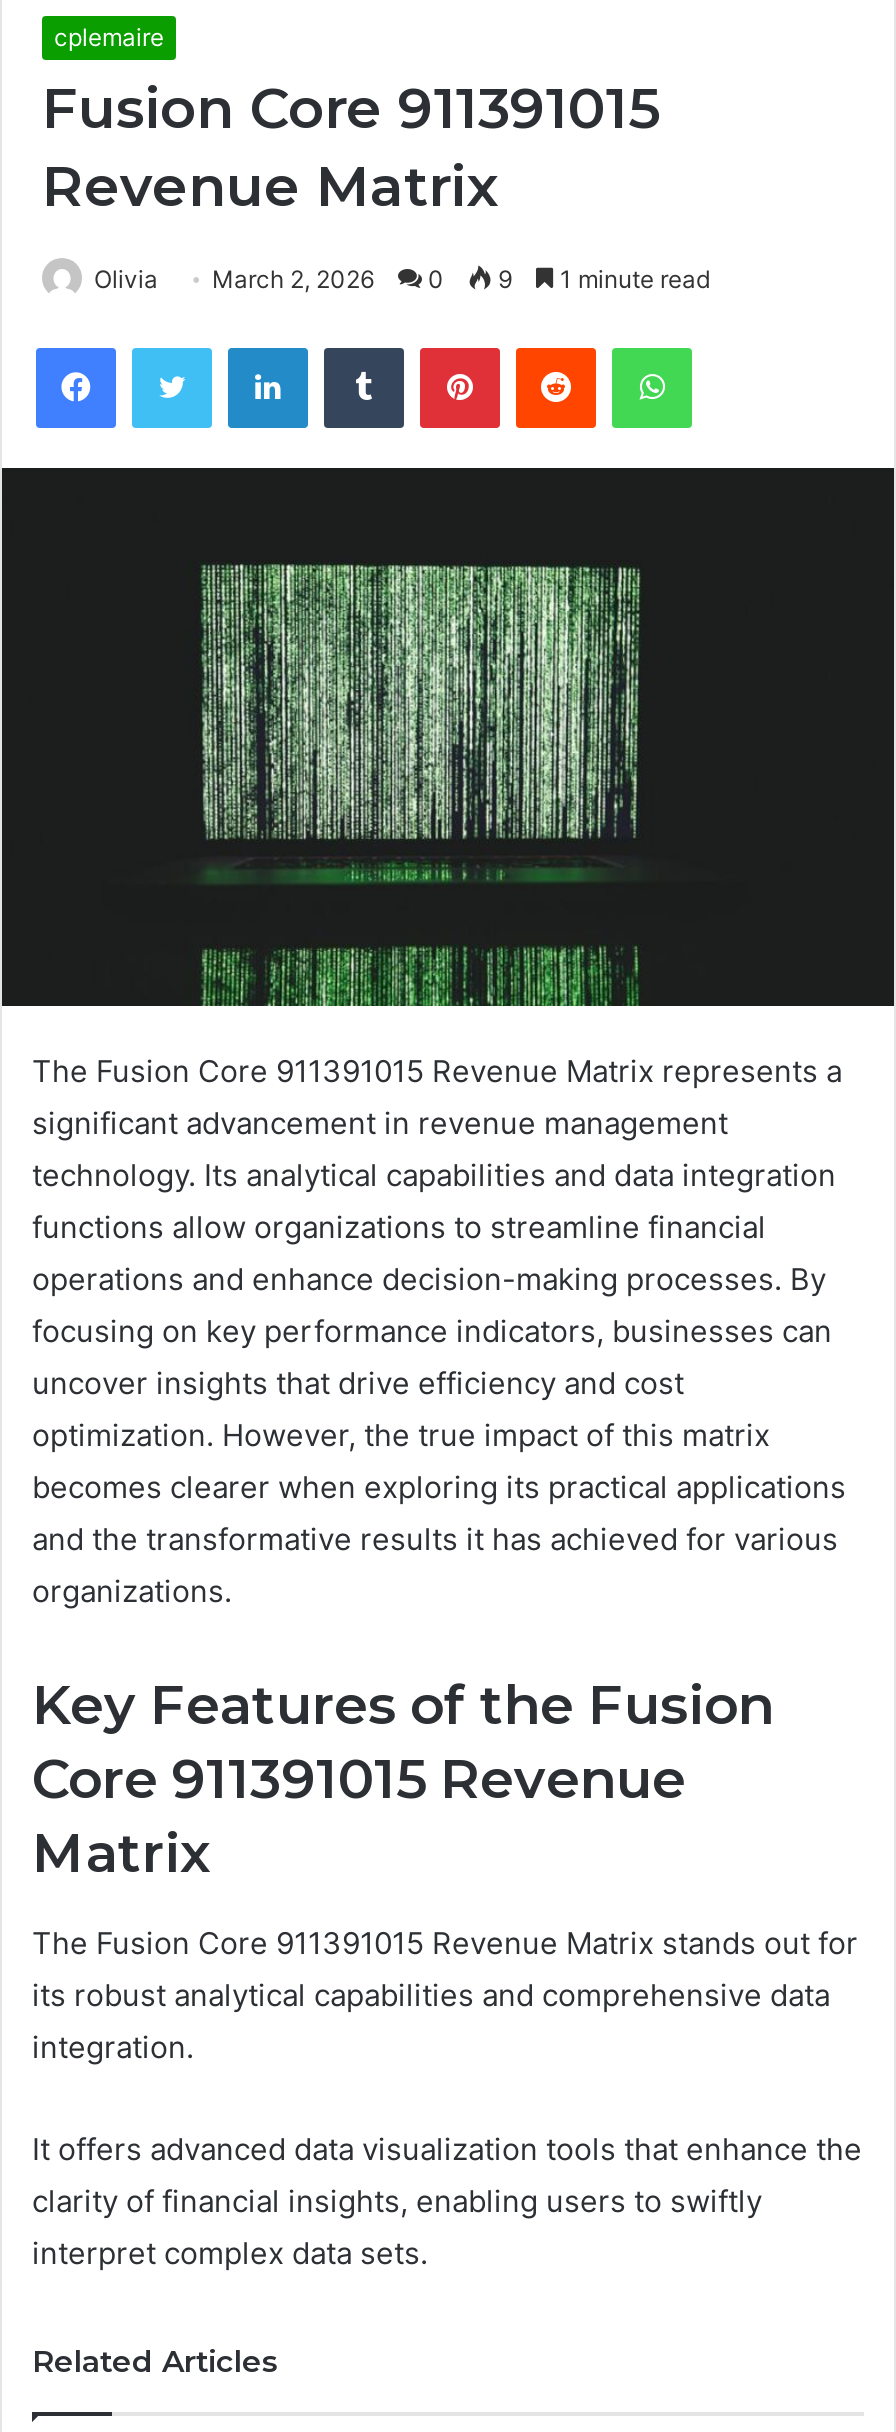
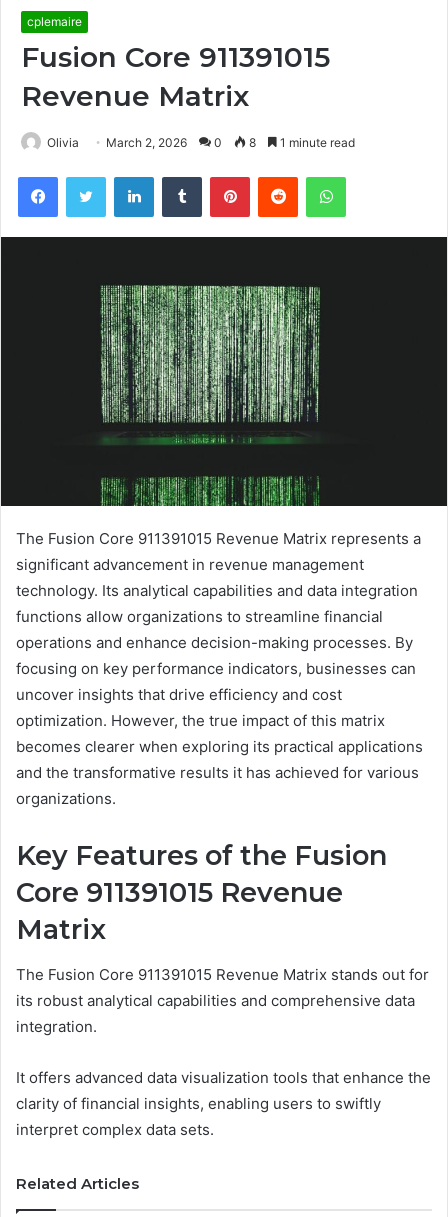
- Olivia March 2, 2026 0 9 1 minute read
+ Olivia March 2, 2026 0 8 1 minute read
